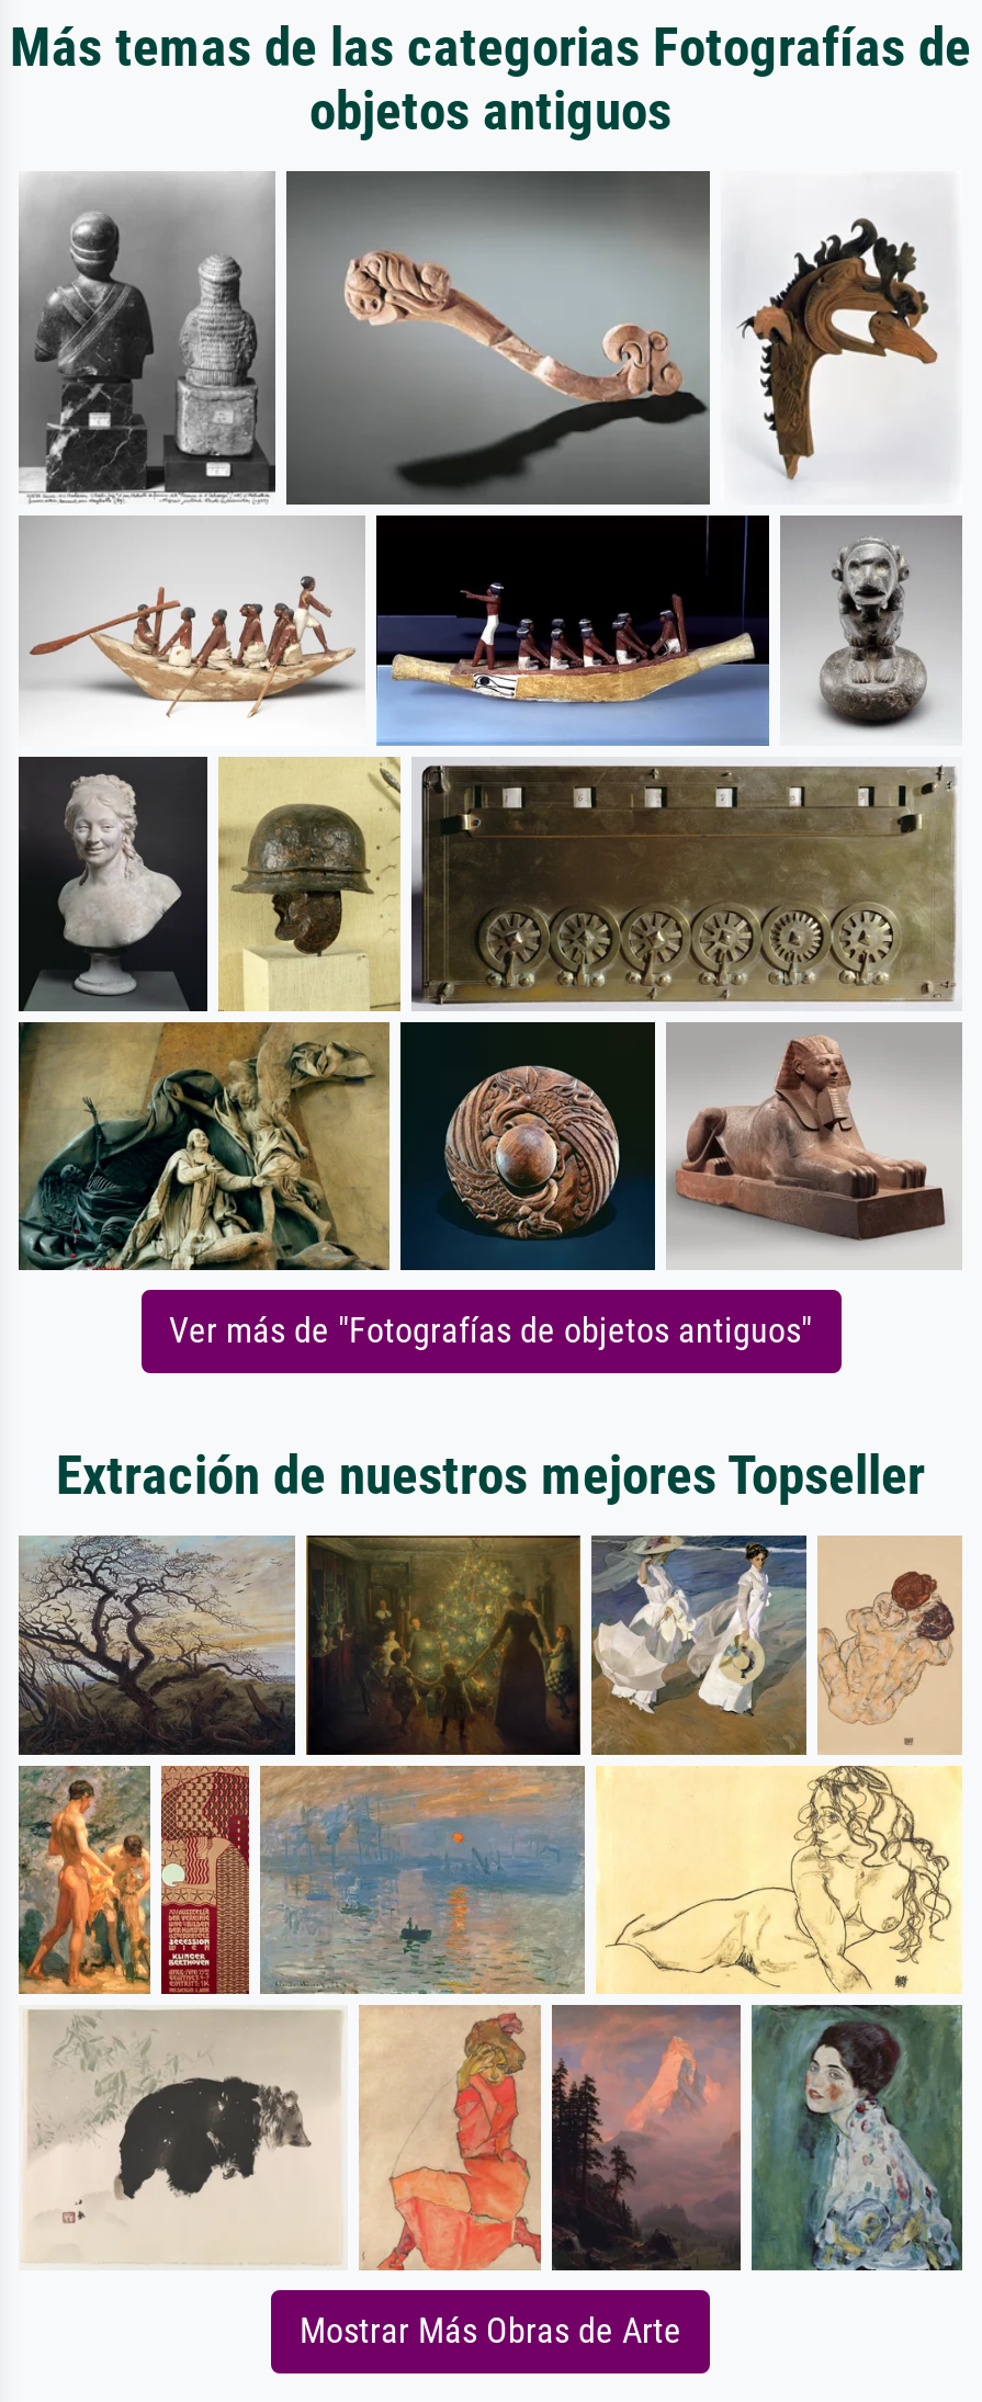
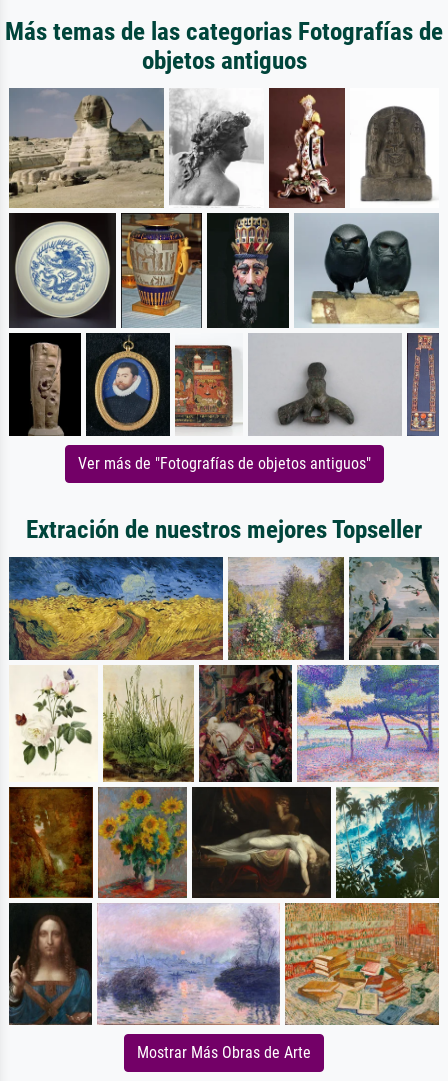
- [image]
+ [image]

moved up: Ver más de "Fotografías de objetos antiguos" | Extración de nuestros mejores Topseller

- [image]
+ [image]
